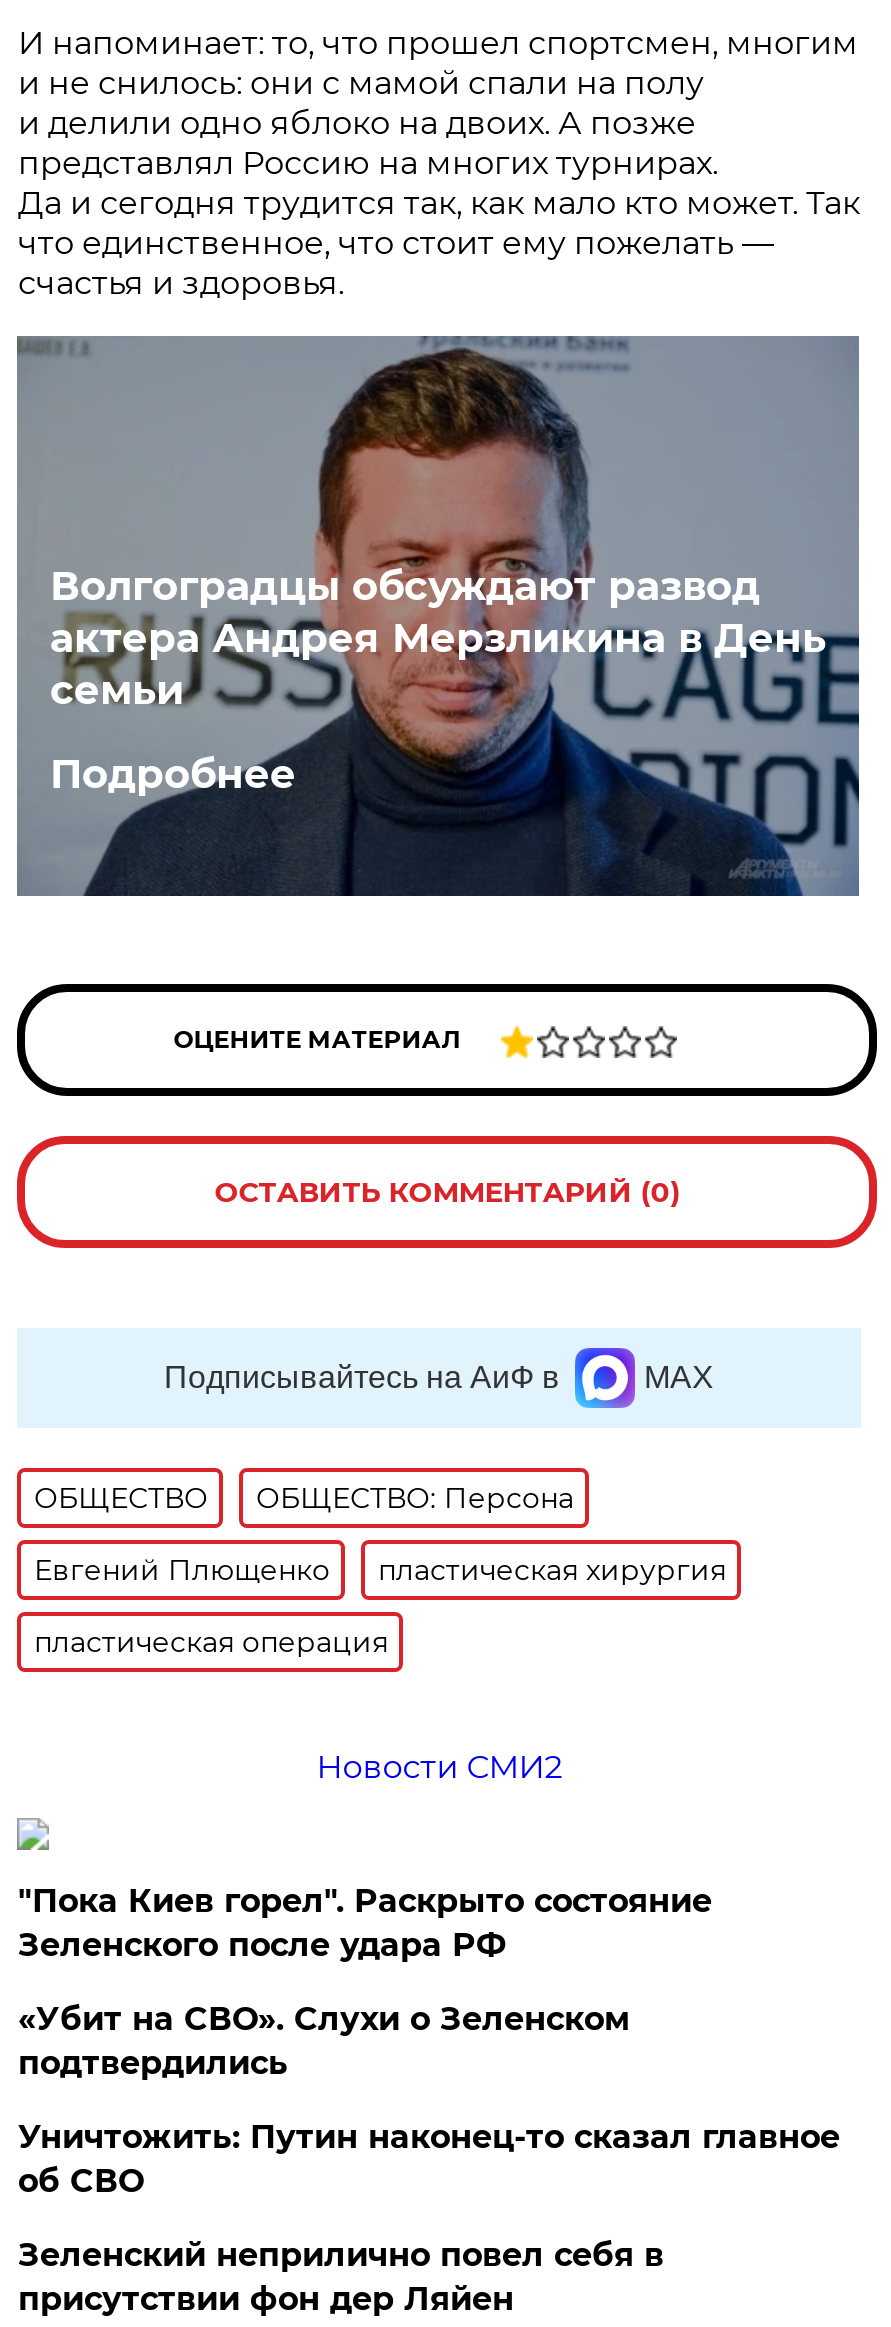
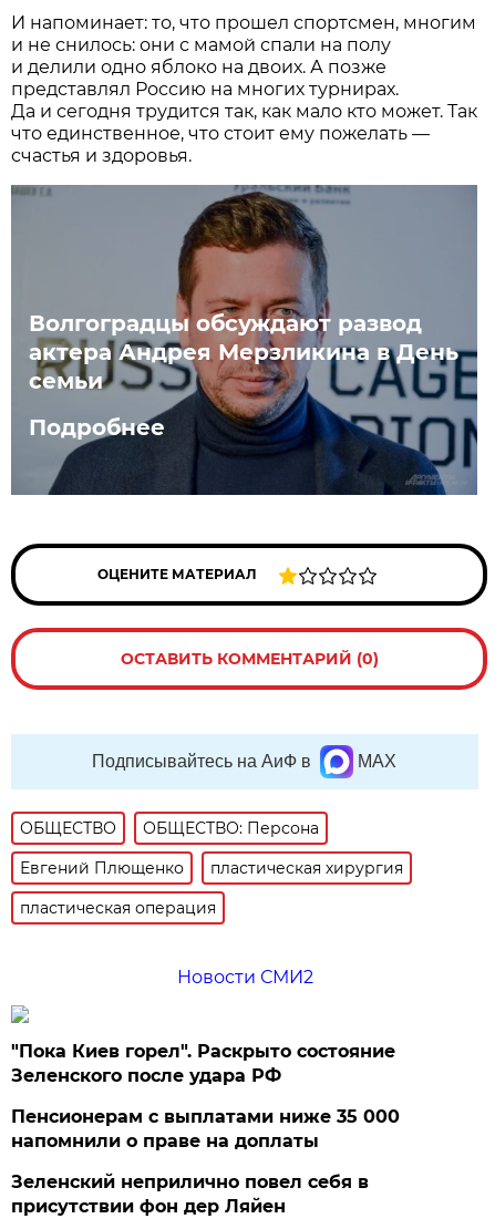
- «Убит на СВО». Слухи о Зеленском
- подтвердились
- Уничтожить: Путин наконец-то сказал главное
- об СВО
+ Пенсионерам с выплатами ниже 35 000
+ напомнили о праве на доплаты
